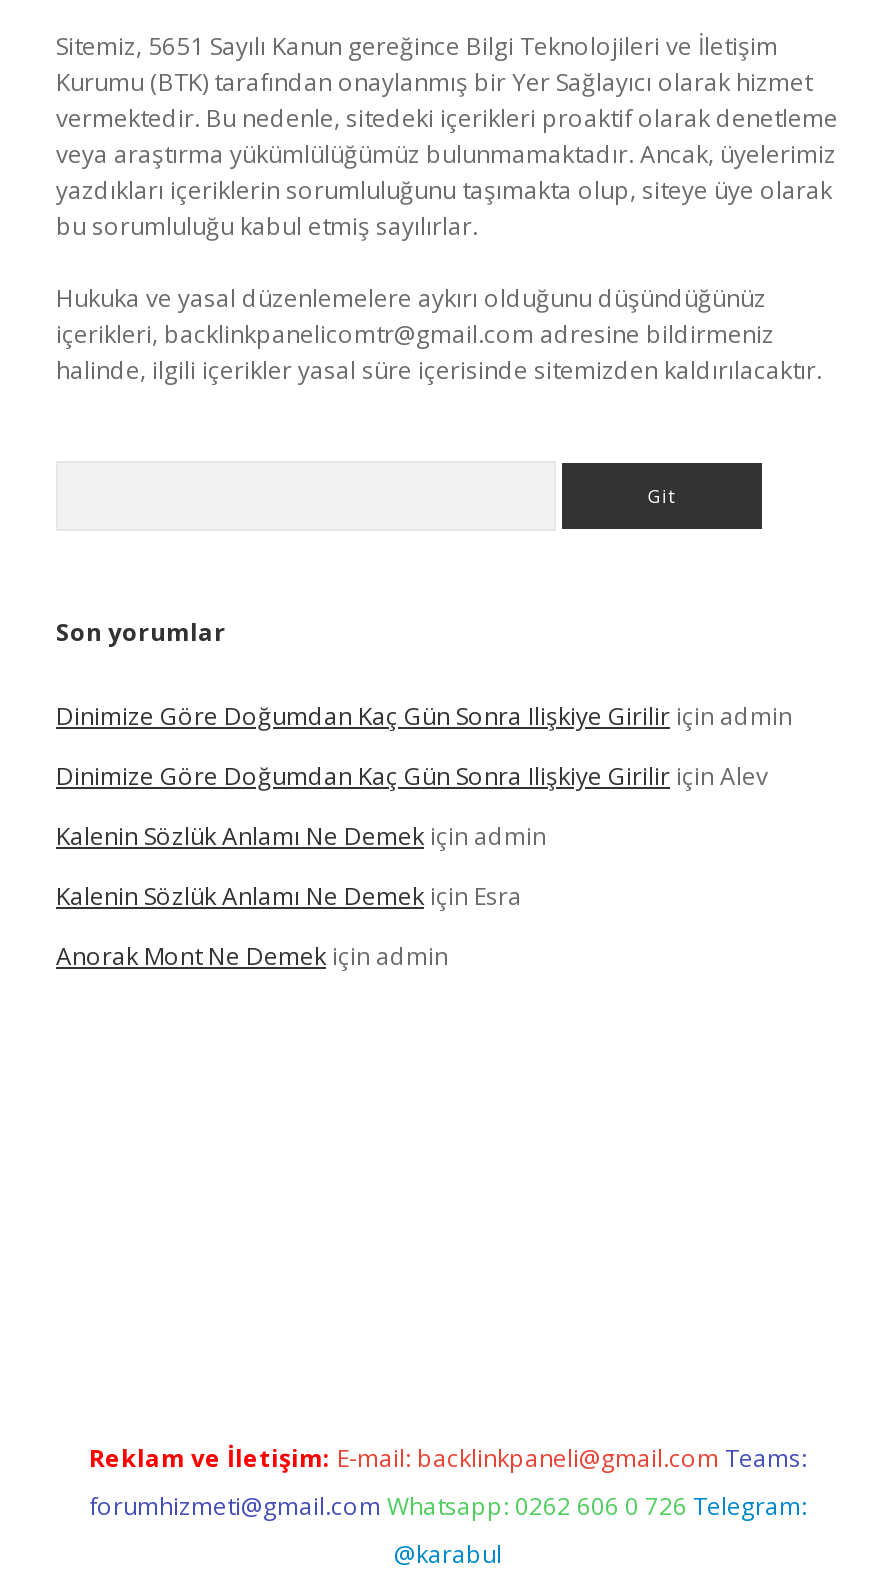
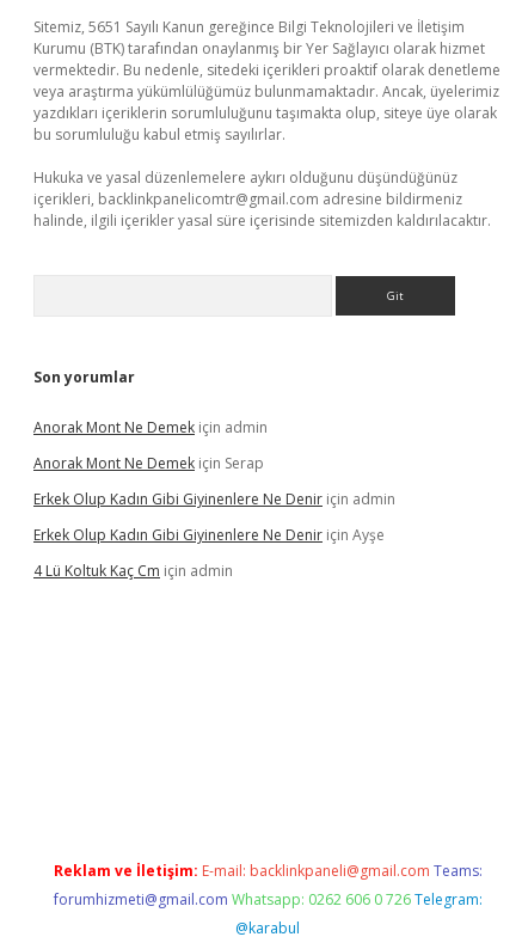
- Dinimize Göre Doğumdan Kaç Gün Sonra Ilişkiye Girilir için admin
- Dinimize Göre Doğumdan Kaç Gün Sonra Ilişkiye Girilir için Alev
- Kalenin Sözlük Anlamı Ne Demek için admin
- Kalenin Sözlük Anlamı Ne Demek için Esra

moved up: Anorak Mont Ne Demek için admin

+ Anorak Mont Ne Demek için Serap
+ Erkek Olup Kadın Gibi Giyinenlere Ne Denir için admin
+ Erkek Olup Kadın Gibi Giyinenlere Ne Denir için Ayşe
+ 4 Lü Koltuk Kaç Cm için admin
